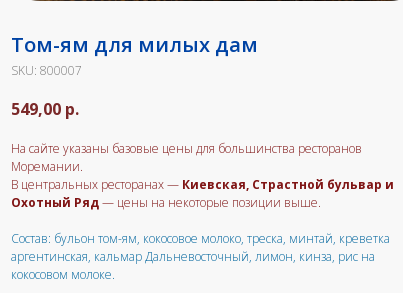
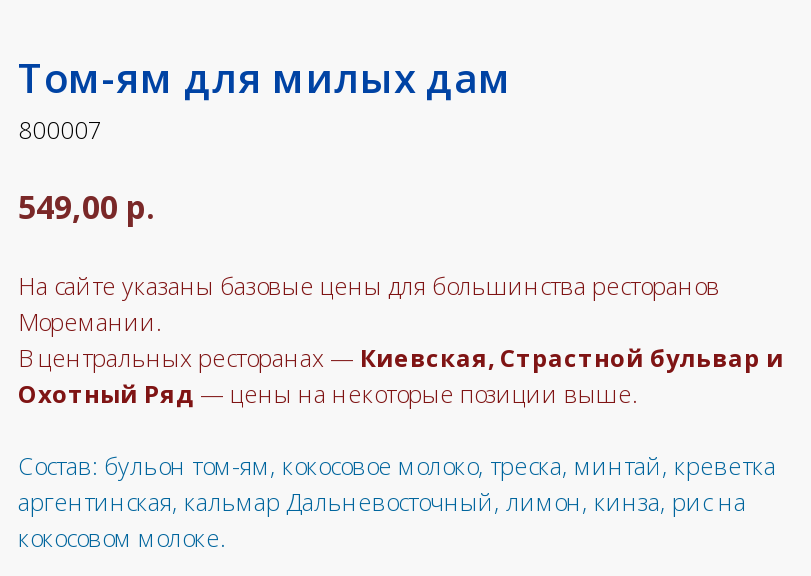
- SKU: 800007
+ 800007
